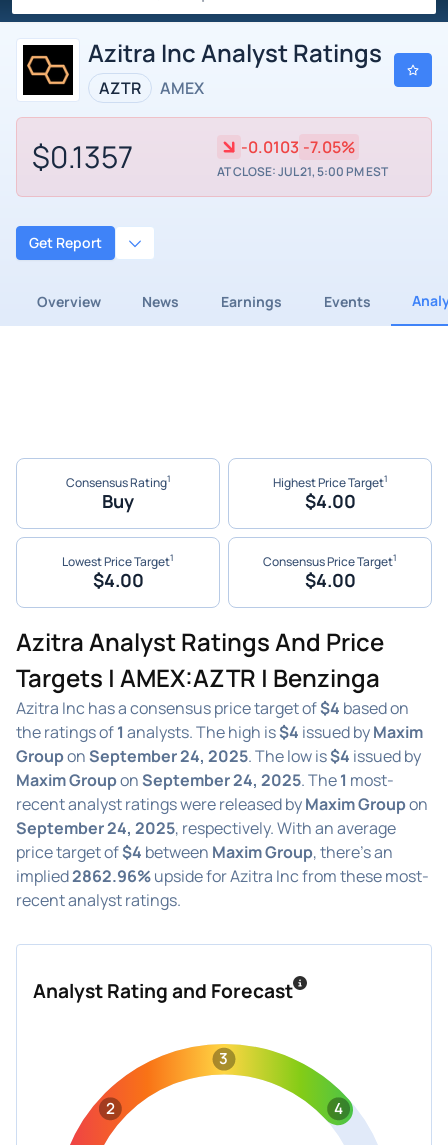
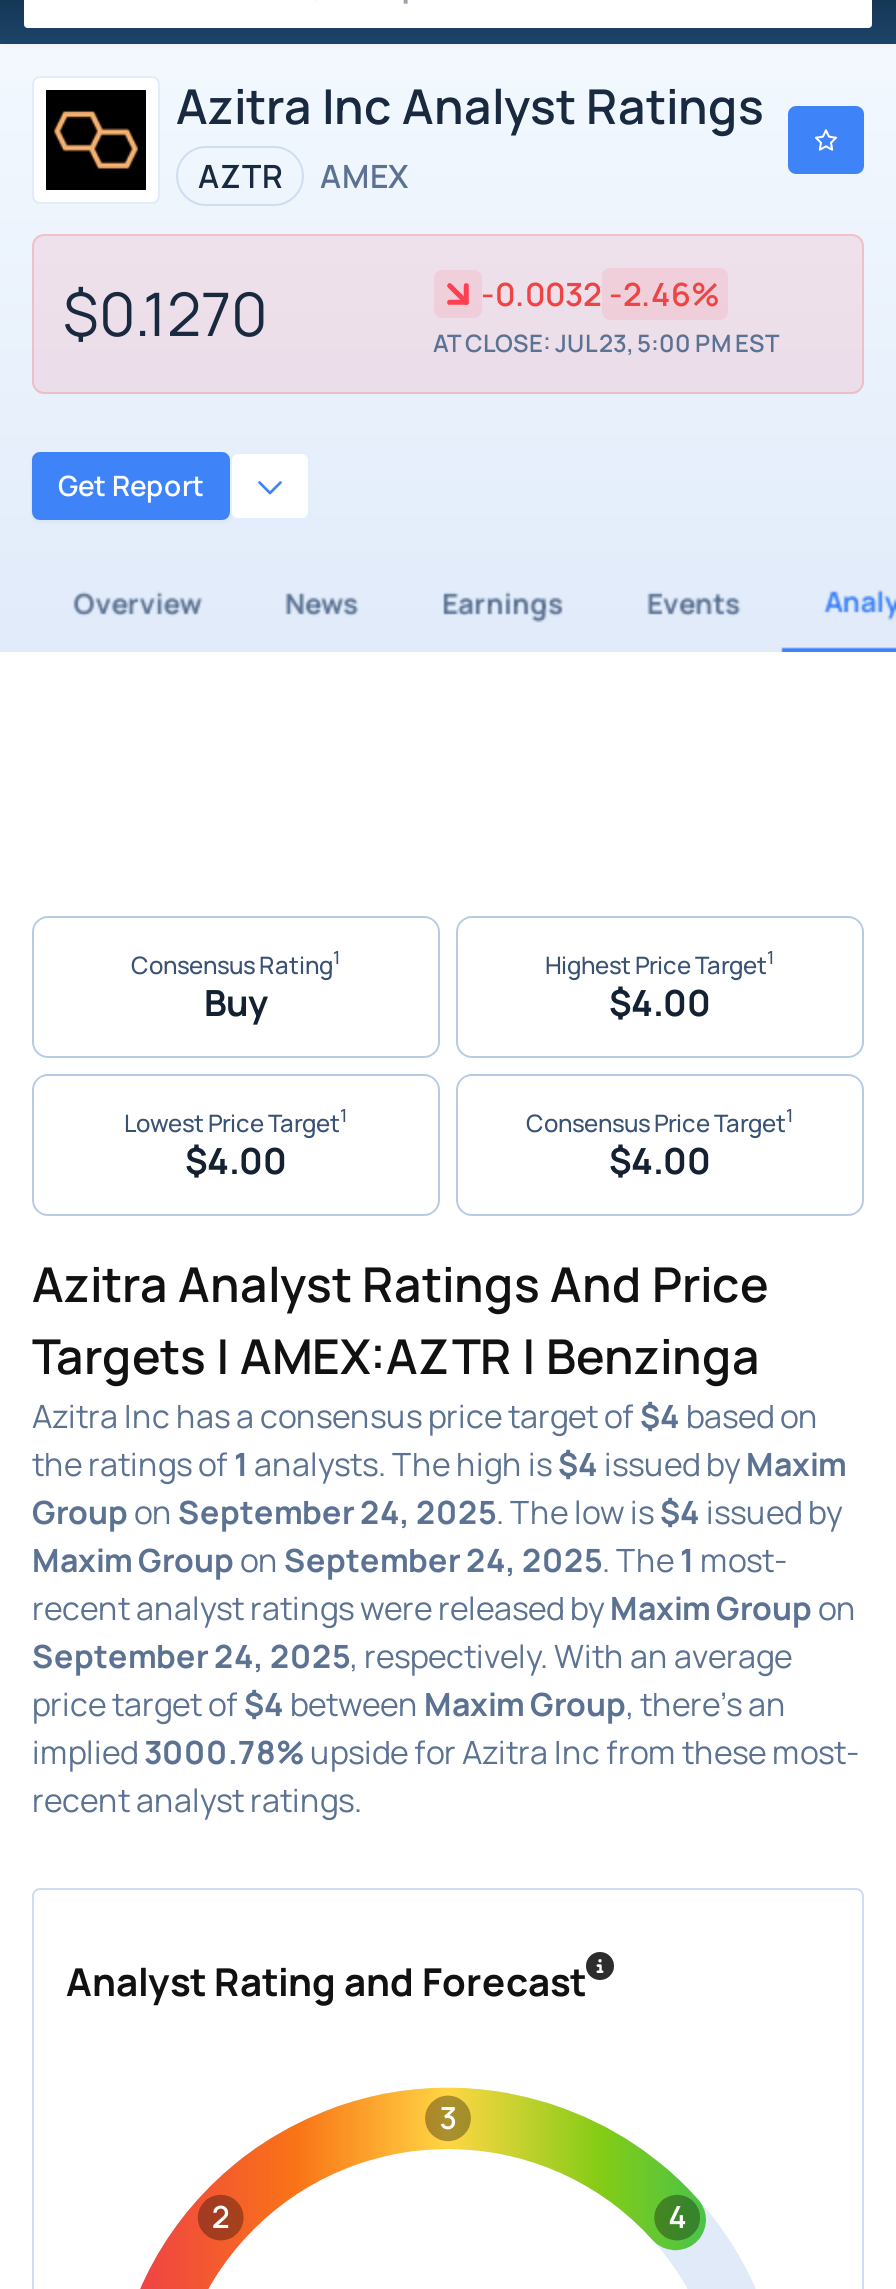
- $0.1357
+ $0.1270

- -0.0103 -7.05%
+ -0.0032 -2.46%

- AT CLOSE: JUL 21, 5:00 PM EST
+ AT CLOSE: JUL 23, 5:00 PM EST

- implied 2862.96% upside for Azitra Inc from these most-
+ implied 3000.78% upside for Azitra Inc from these most-
